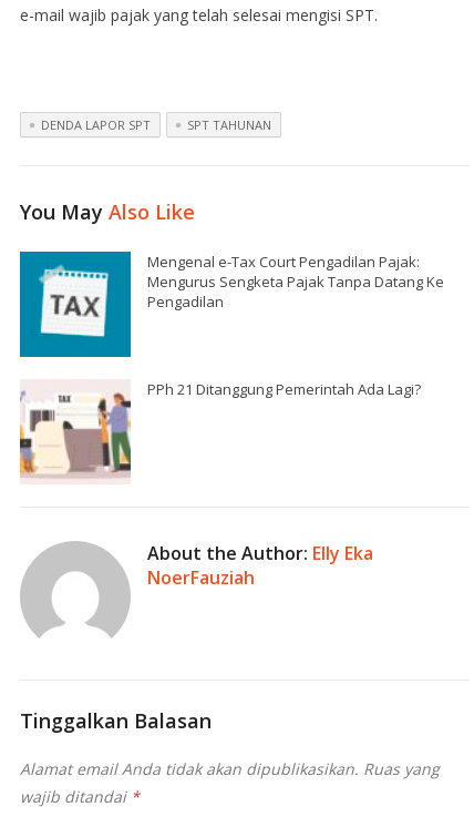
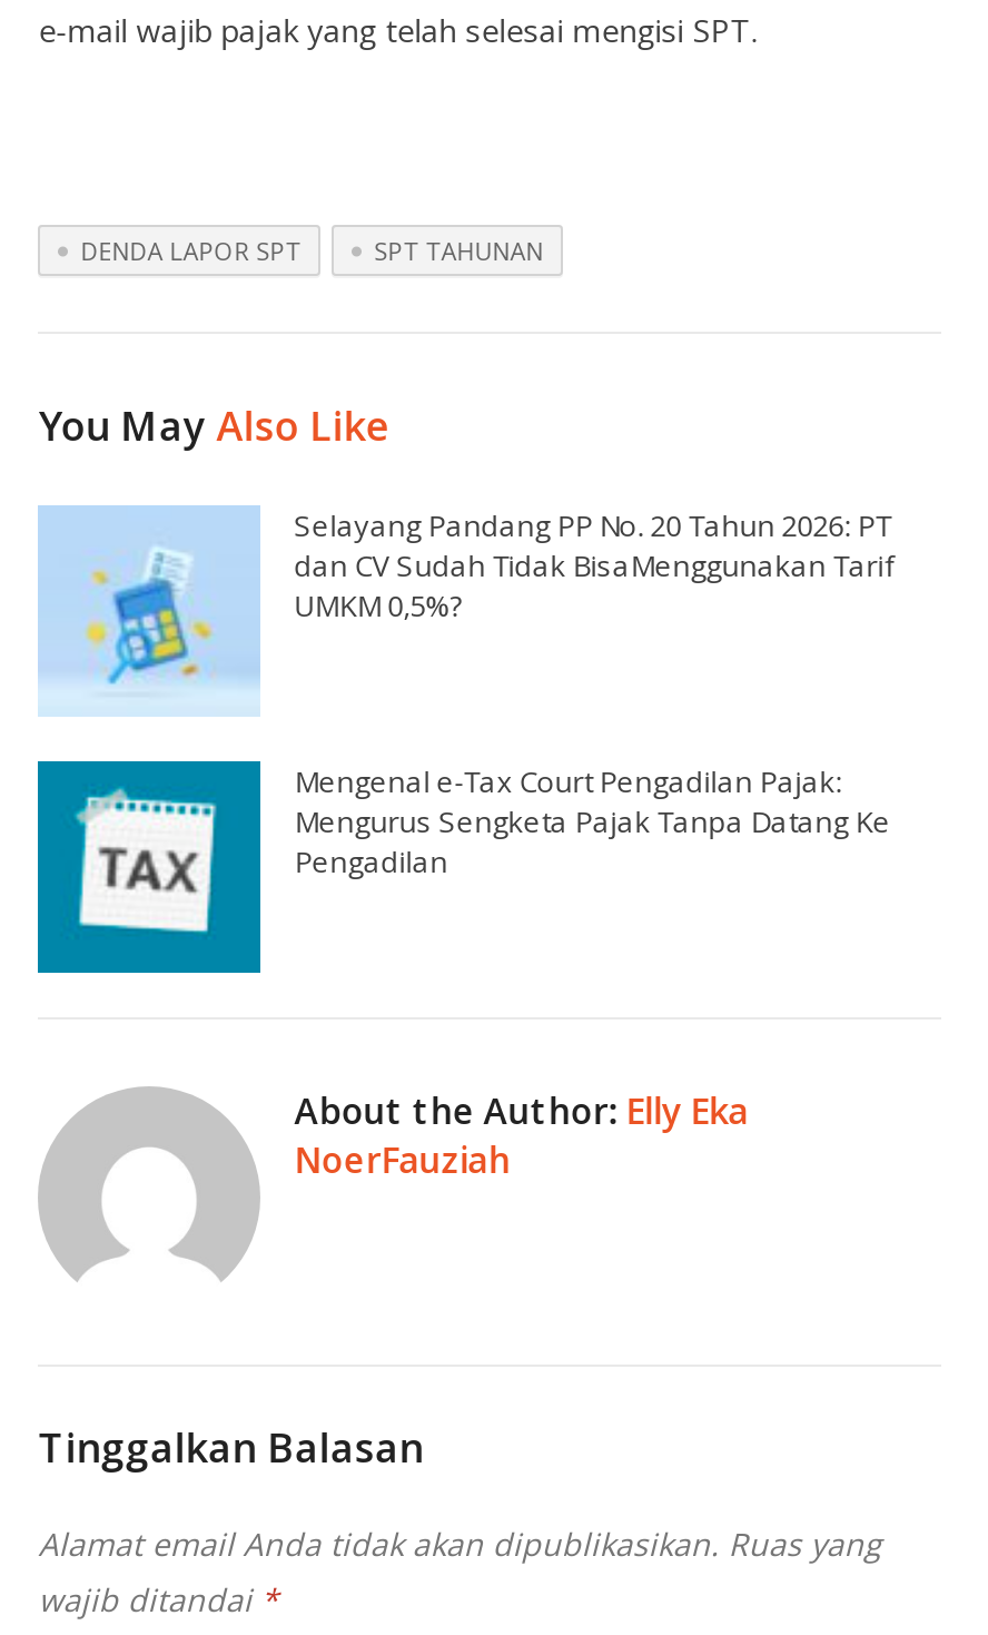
+ [image]
+ Selayang Pandang PP No. 20 Tahun 2026: PT
+ dan CV Sudah Tidak BisaMenggunakan Tarif
+ UMKM 0,5%?

moved down: [image] | Mengenal e-Tax Court Pengadilan Pajak: | Mengurus Sengketa Pajak Tanpa Datang Ke | Pengadilan

- [image]
- PPh 21 Ditanggung Pemerintah Ada Lagi?
